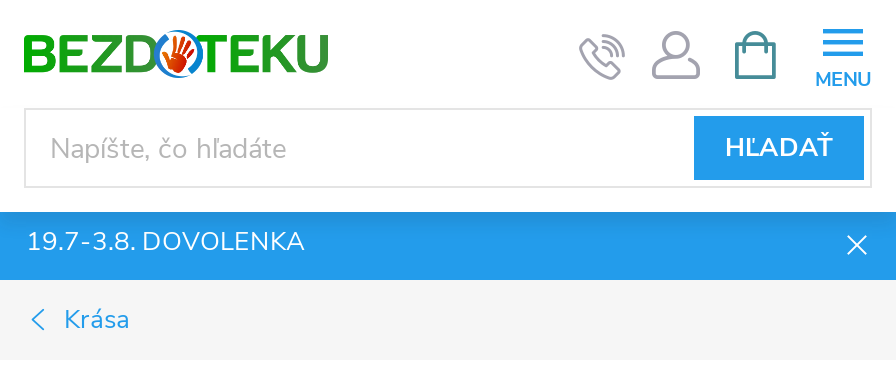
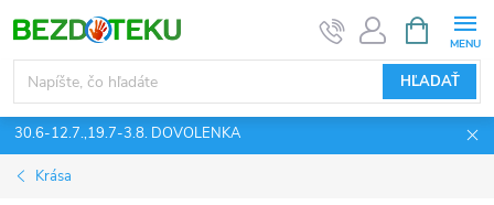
- 19.7-3.8. DOVOLENKA
+ 30.6-12.7.,19.7-3.8. DOVOLENKA
